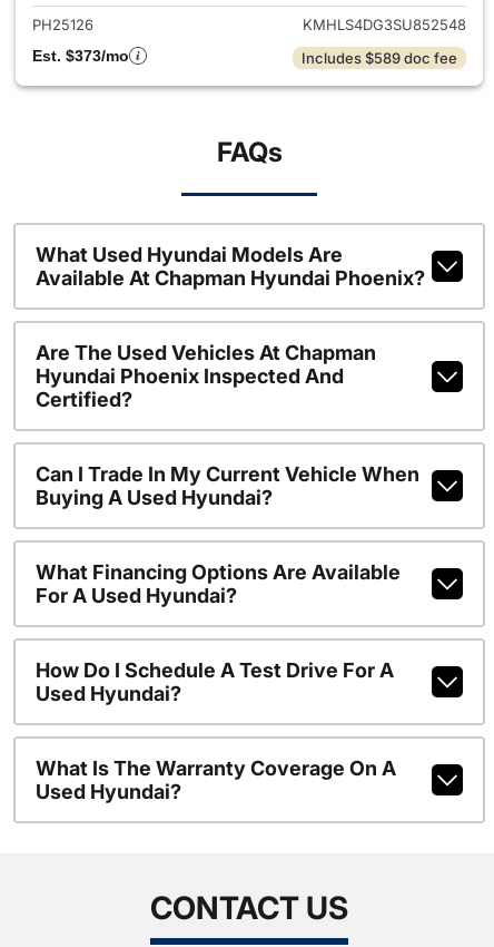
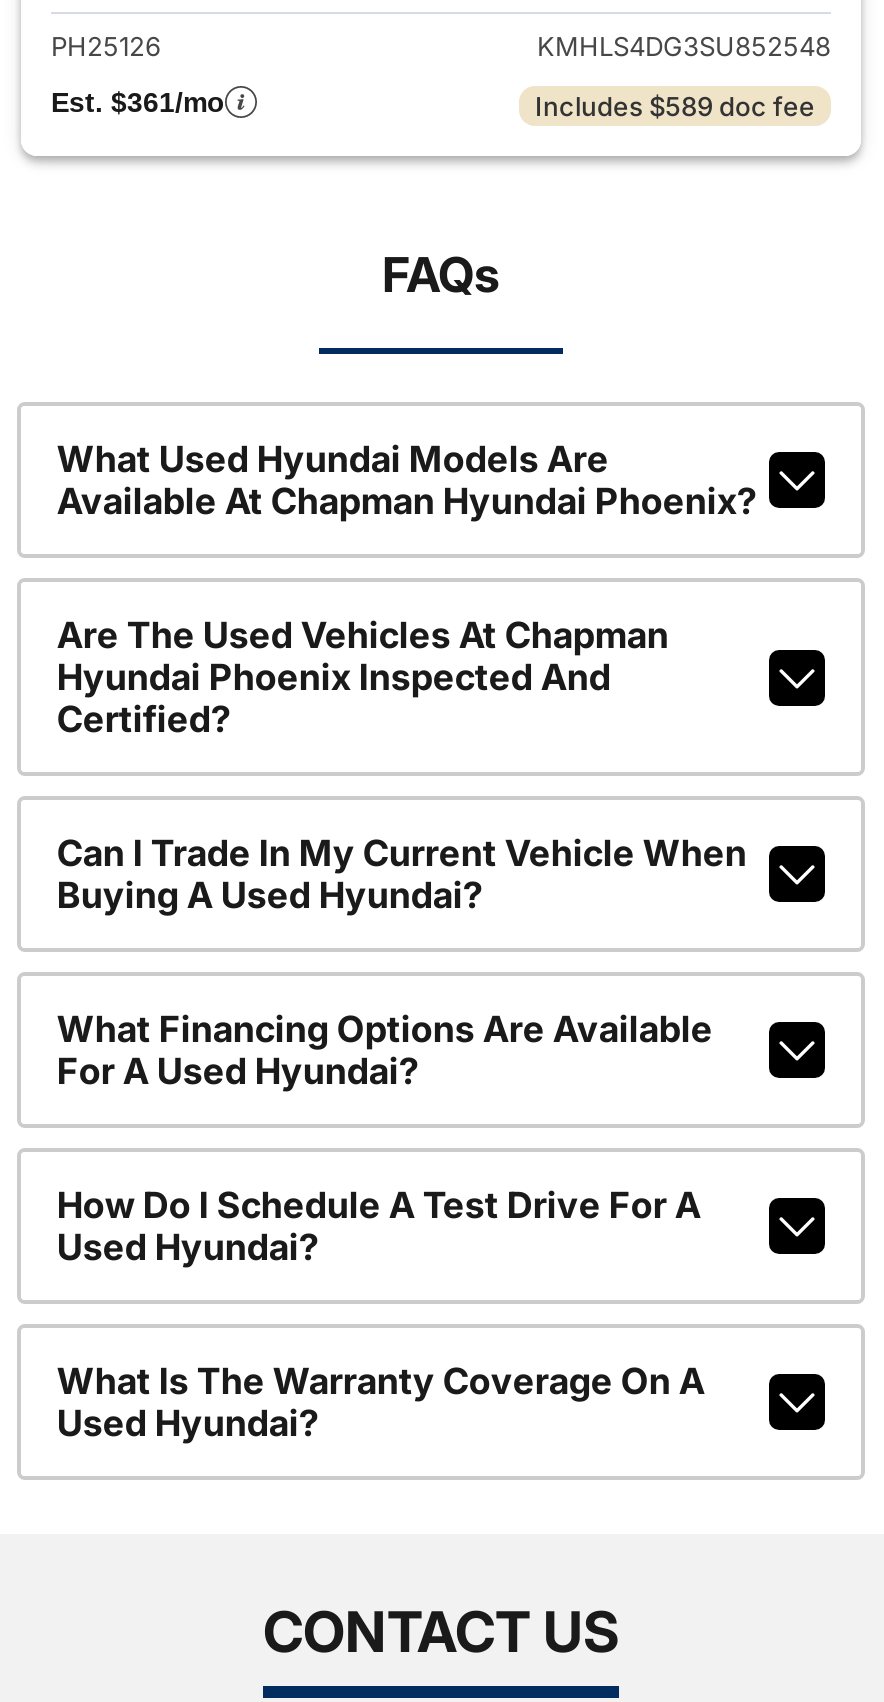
- Est. $373/mo
+ Est. $361/mo
